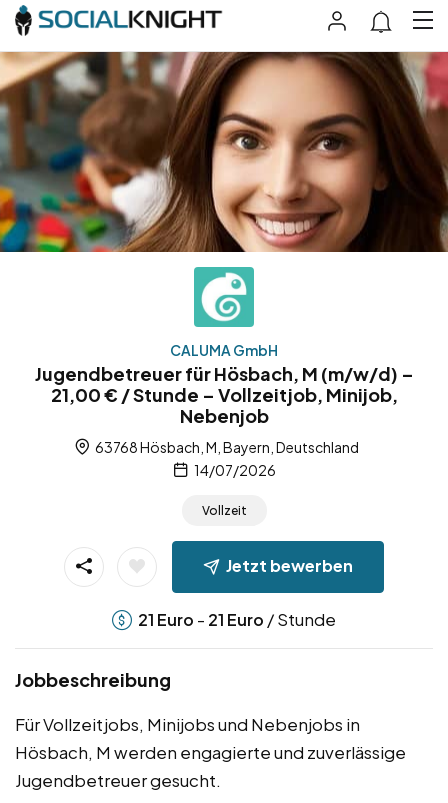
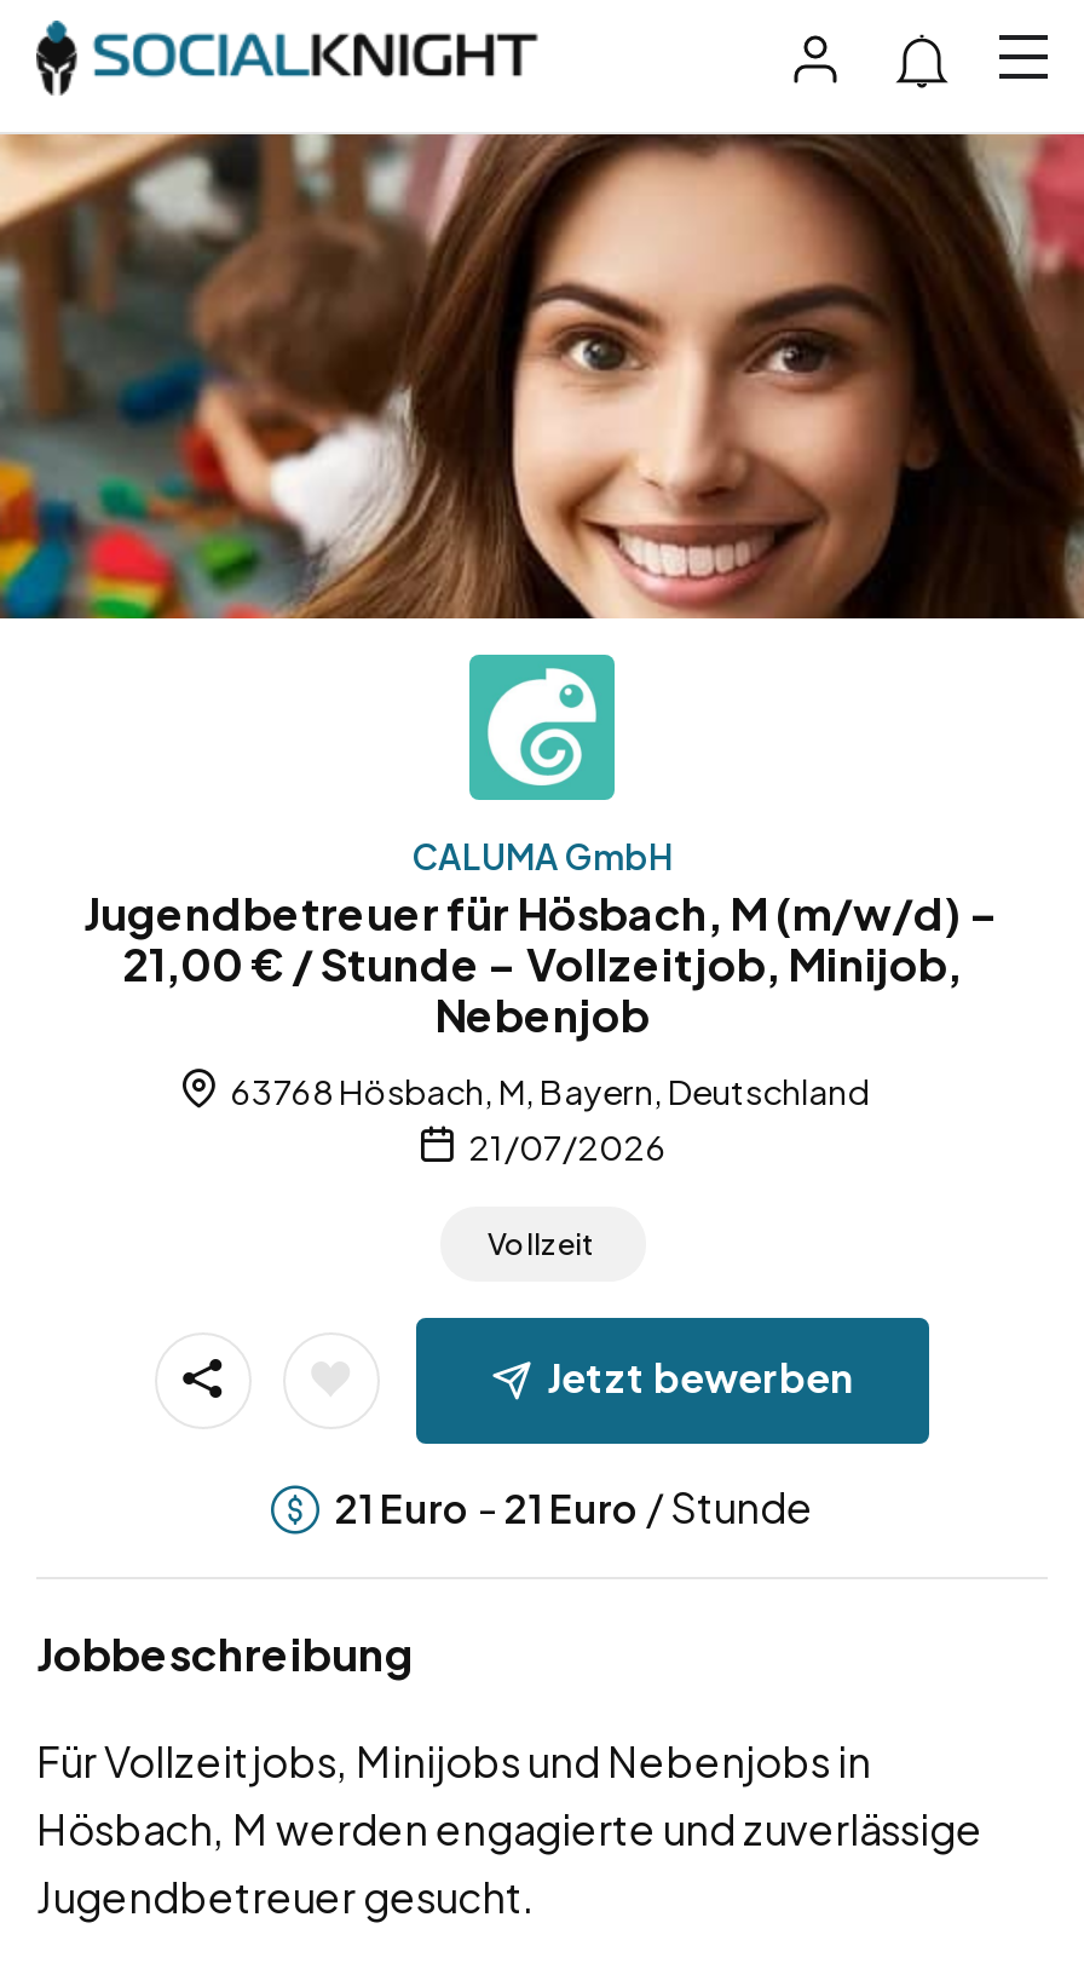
- 14/07/2026
+ 21/07/2026
